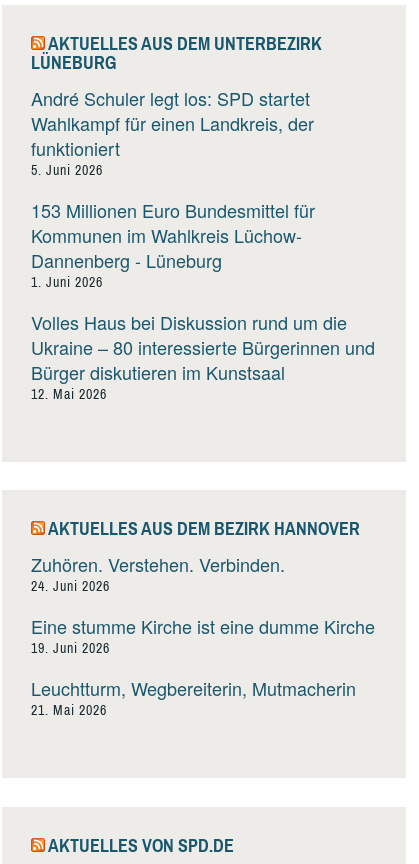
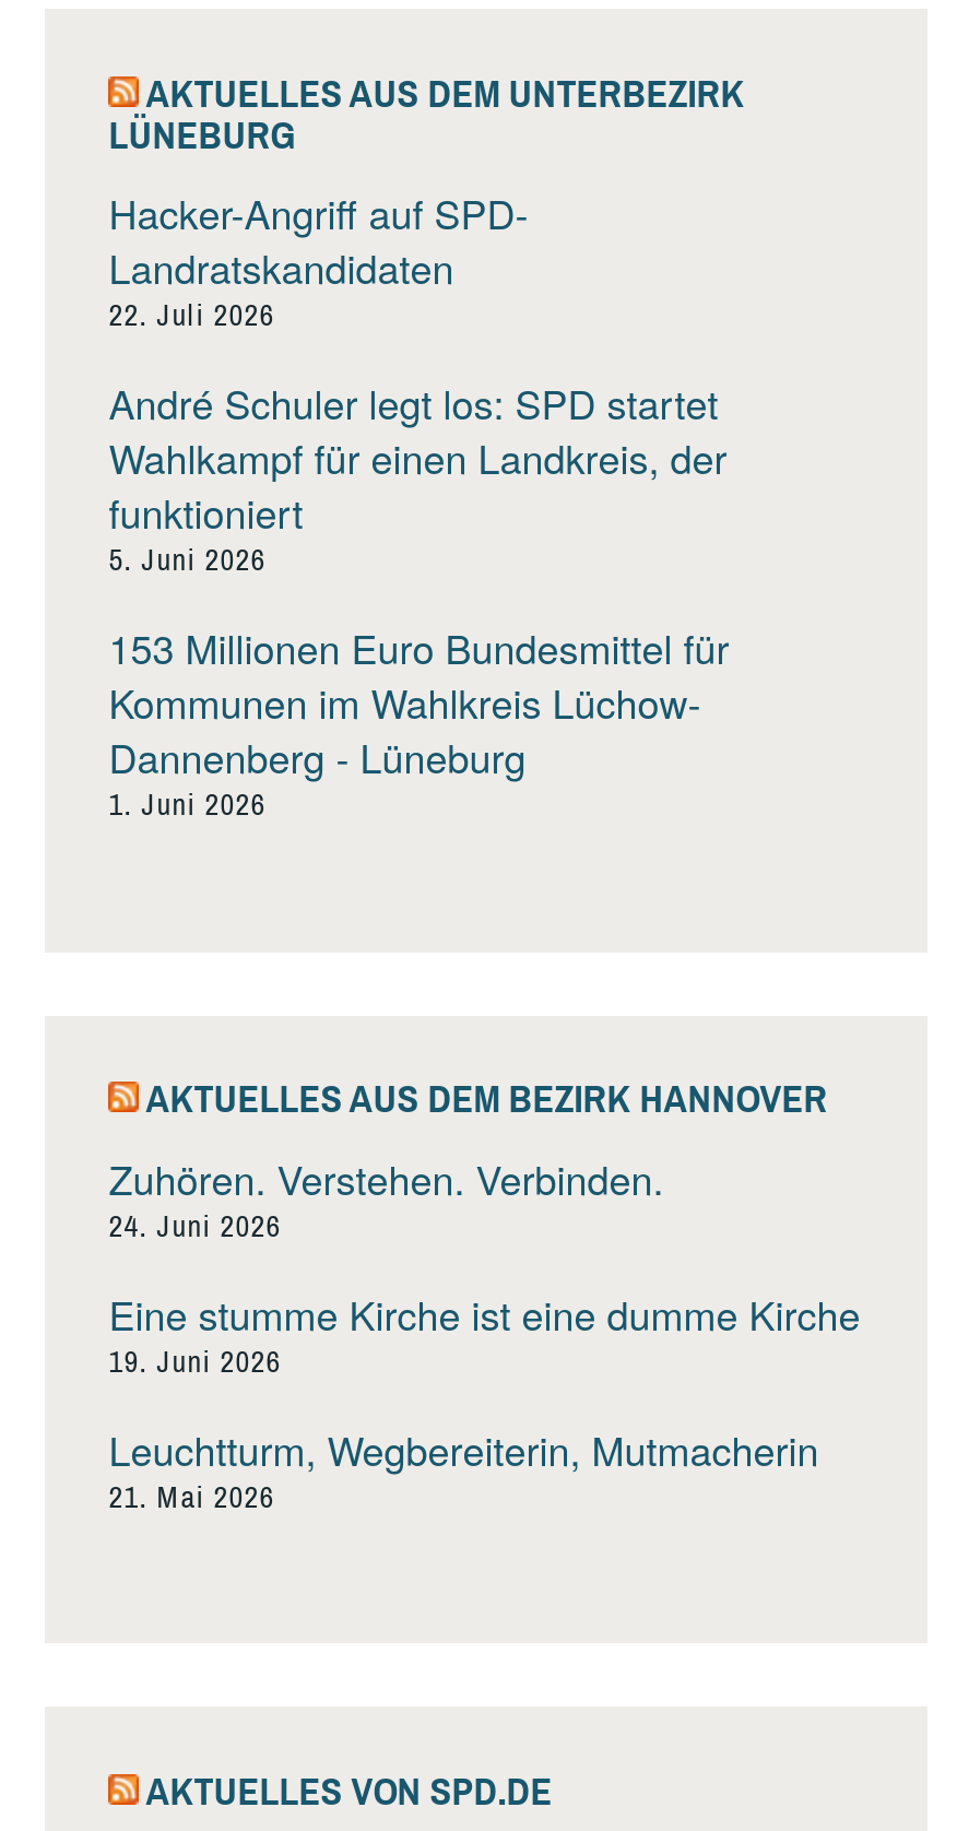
+ Hacker-Angriff auf SPD-
+ Landratskandidaten
+ 22. Juli 2026

moved down: André Schuler legt los: SPD startet | Wahlkampf für einen Landkreis, der | funktioniert | 5. Juni 2026 | 153 Millionen Euro Bundesmittel für | Kommunen im Wahlkreis Lüchow- | Dannenberg - Lüneburg | 1. Juni 2026

- Volles Haus bei Diskussion rund um die
- Ukraine – 80 interessierte Bürgerinnen und
- Bürger diskutieren im Kunstsaal
- 12. Mai 2026
